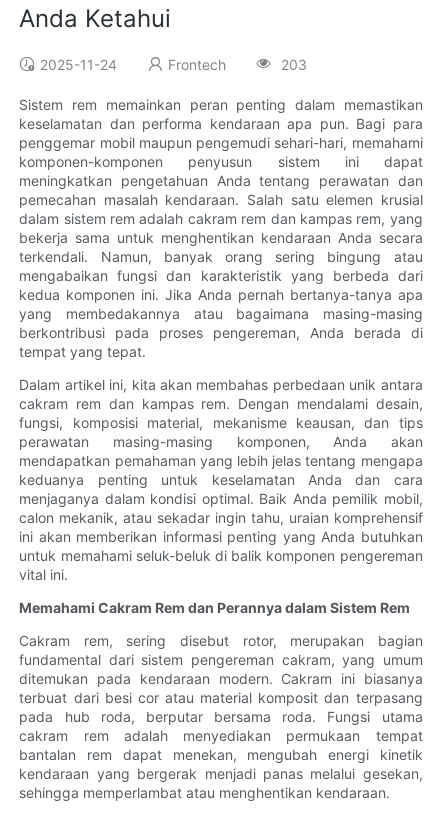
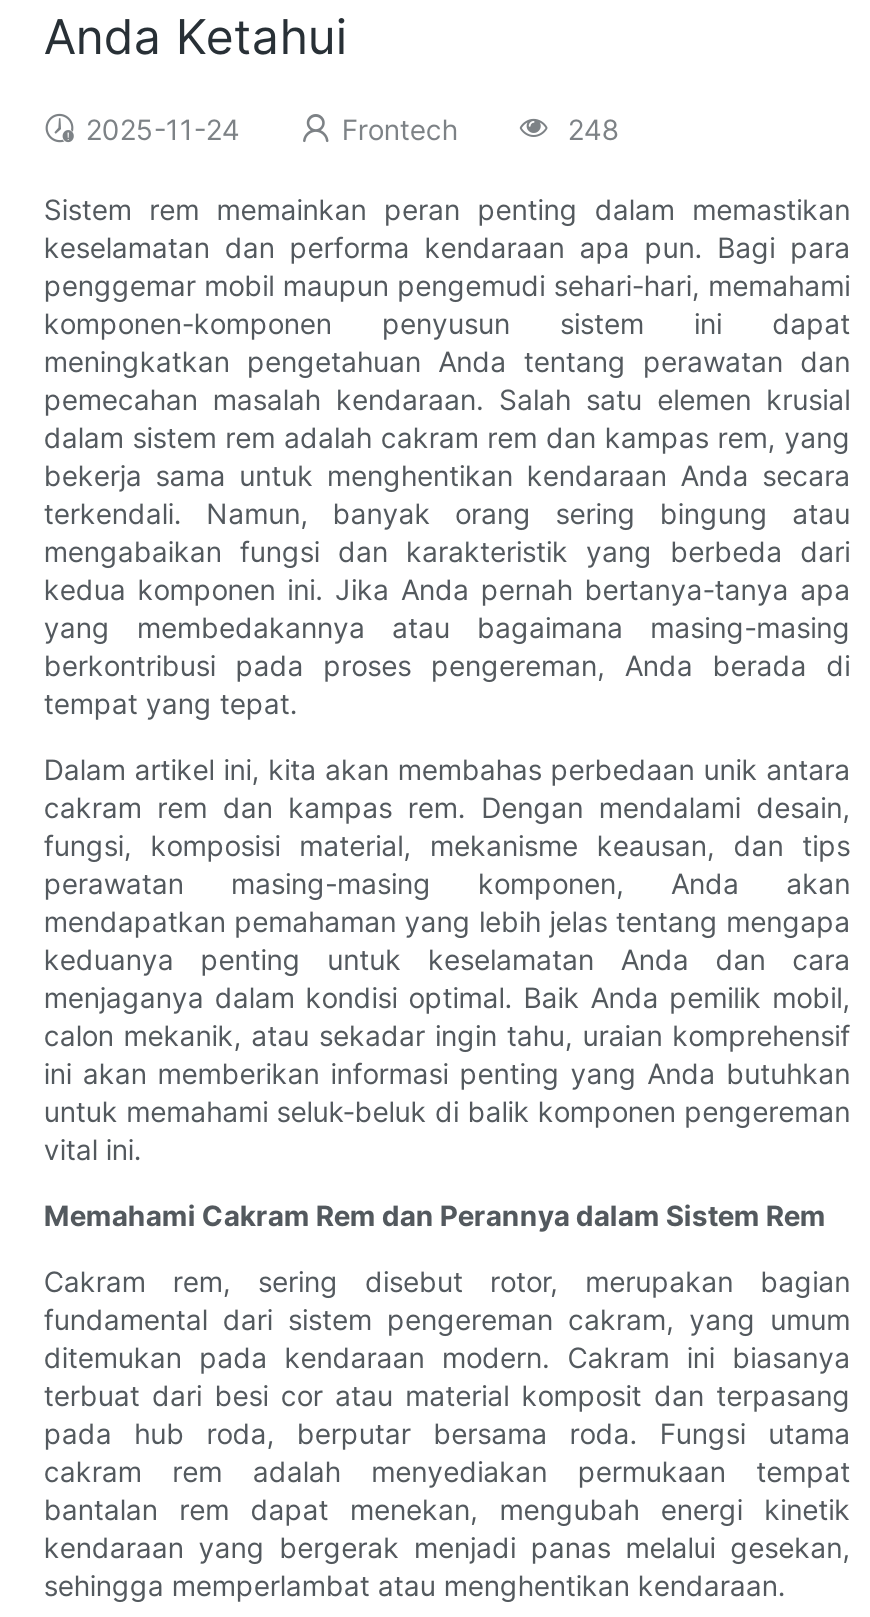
- 203
+ 248
